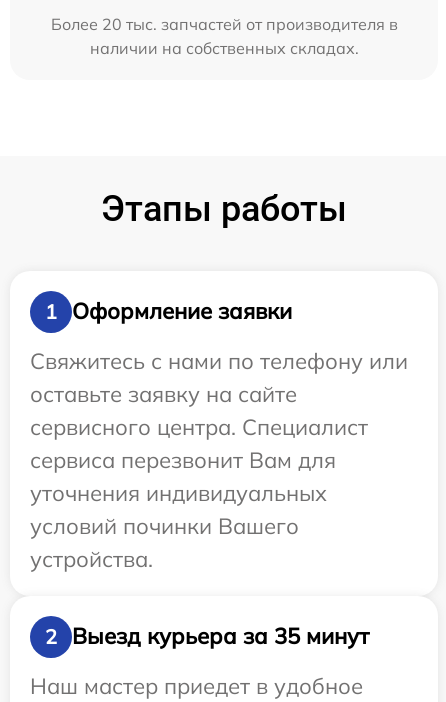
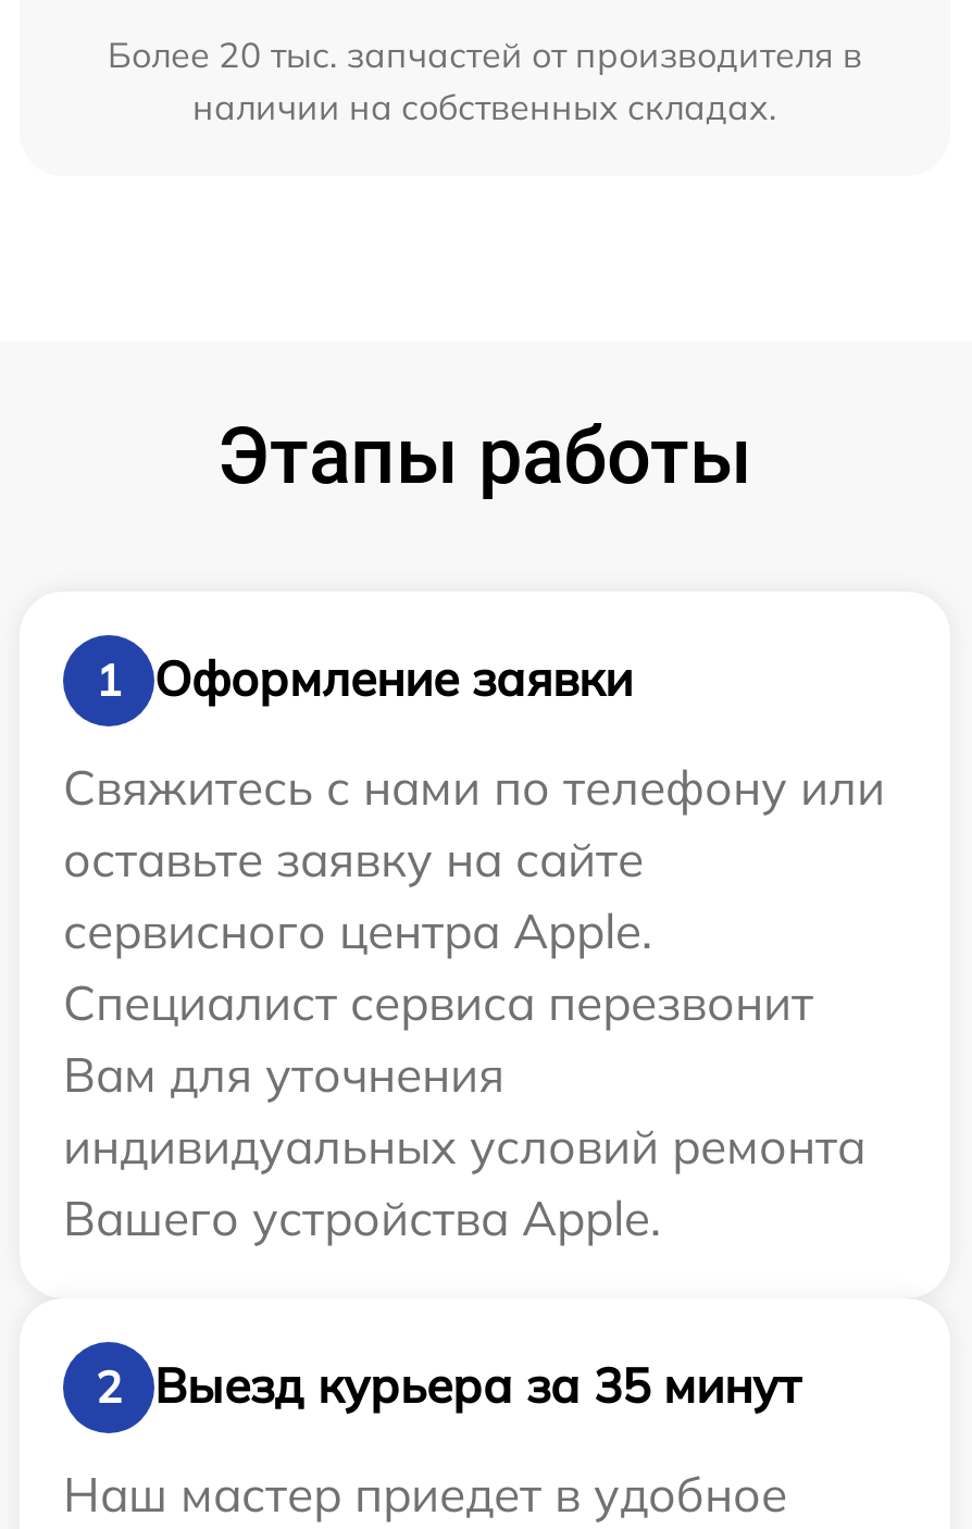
- сервисного центра. Специалист
- сервиса перезвонит Вам для
- уточнения индивидуальных
- условий починки Вашего
- устройства.
+ сервисного центра Apple.
+ Специалист сервиса перезвонит
+ Вам для уточнения
+ индивидуальных условий ремонта
+ Вашего устройства Apple.
